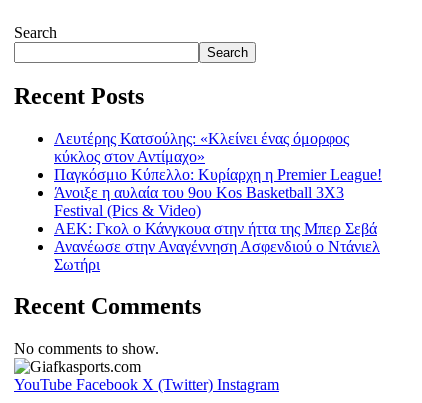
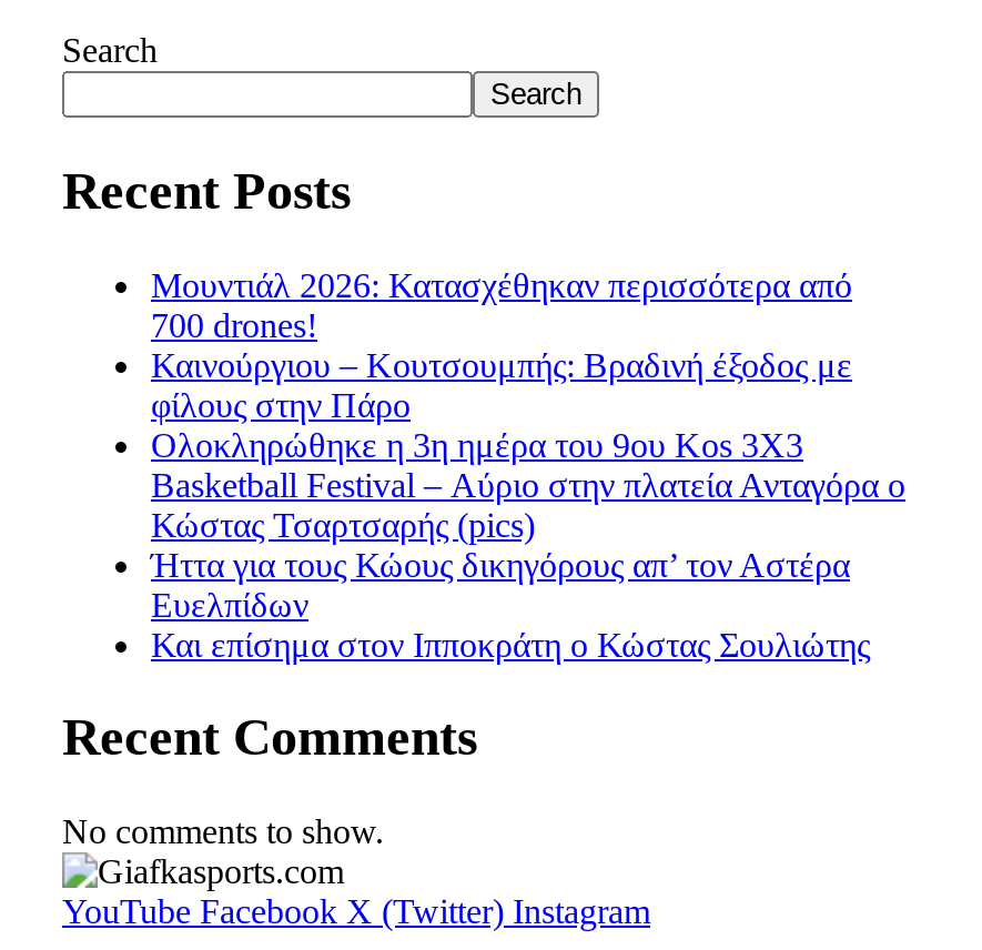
- Λευτέρης Κατσούλης: «Κλείνει ένας όμορφος
- κύκλος στον Αντίμαχο»
- Παγκόσμιο Κύπελλο: Κυρίαρχη η Premier League!
- Άνοιξε η αυλαία του 9ου Kos Basketball 3X3
- Festival (Pics & Video)
- ΑΕΚ: Γκολ ο Κάνγκουα στην ήττα της Μπερ Σεβά
- Ανανέωσε στην Αναγέννηση Ασφενδιού ο Ντάνιελ
- Σωτήρι
+ Μουντιάλ 2026: Κατασχέθηκαν περισσότερα από
+ 700 drones!
+ Καινούργιου – Κουτσουμπής: Βραδινή έξοδος με
+ φίλους στην Πάρο
+ Ολοκληρώθηκε η 3η ημέρα του 9ου Kos 3X3
+ Basketball Festival – Αύριο στην πλατεία Ανταγόρα ο
+ Κώστας Τσαρτσαρής (pics)
+ Ήττα για τους Κώους δικηγόρους απ’ τον Αστέρα
+ Ευελπίδων
+ Και επίσημα στον Ιπποκράτη ο Κώστας Σουλιώτης
